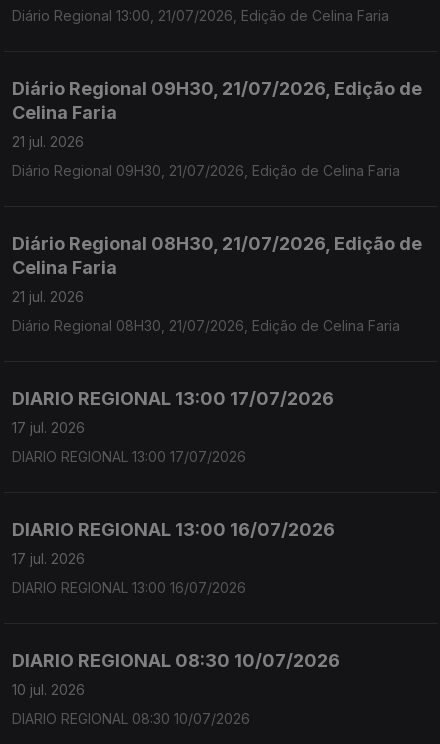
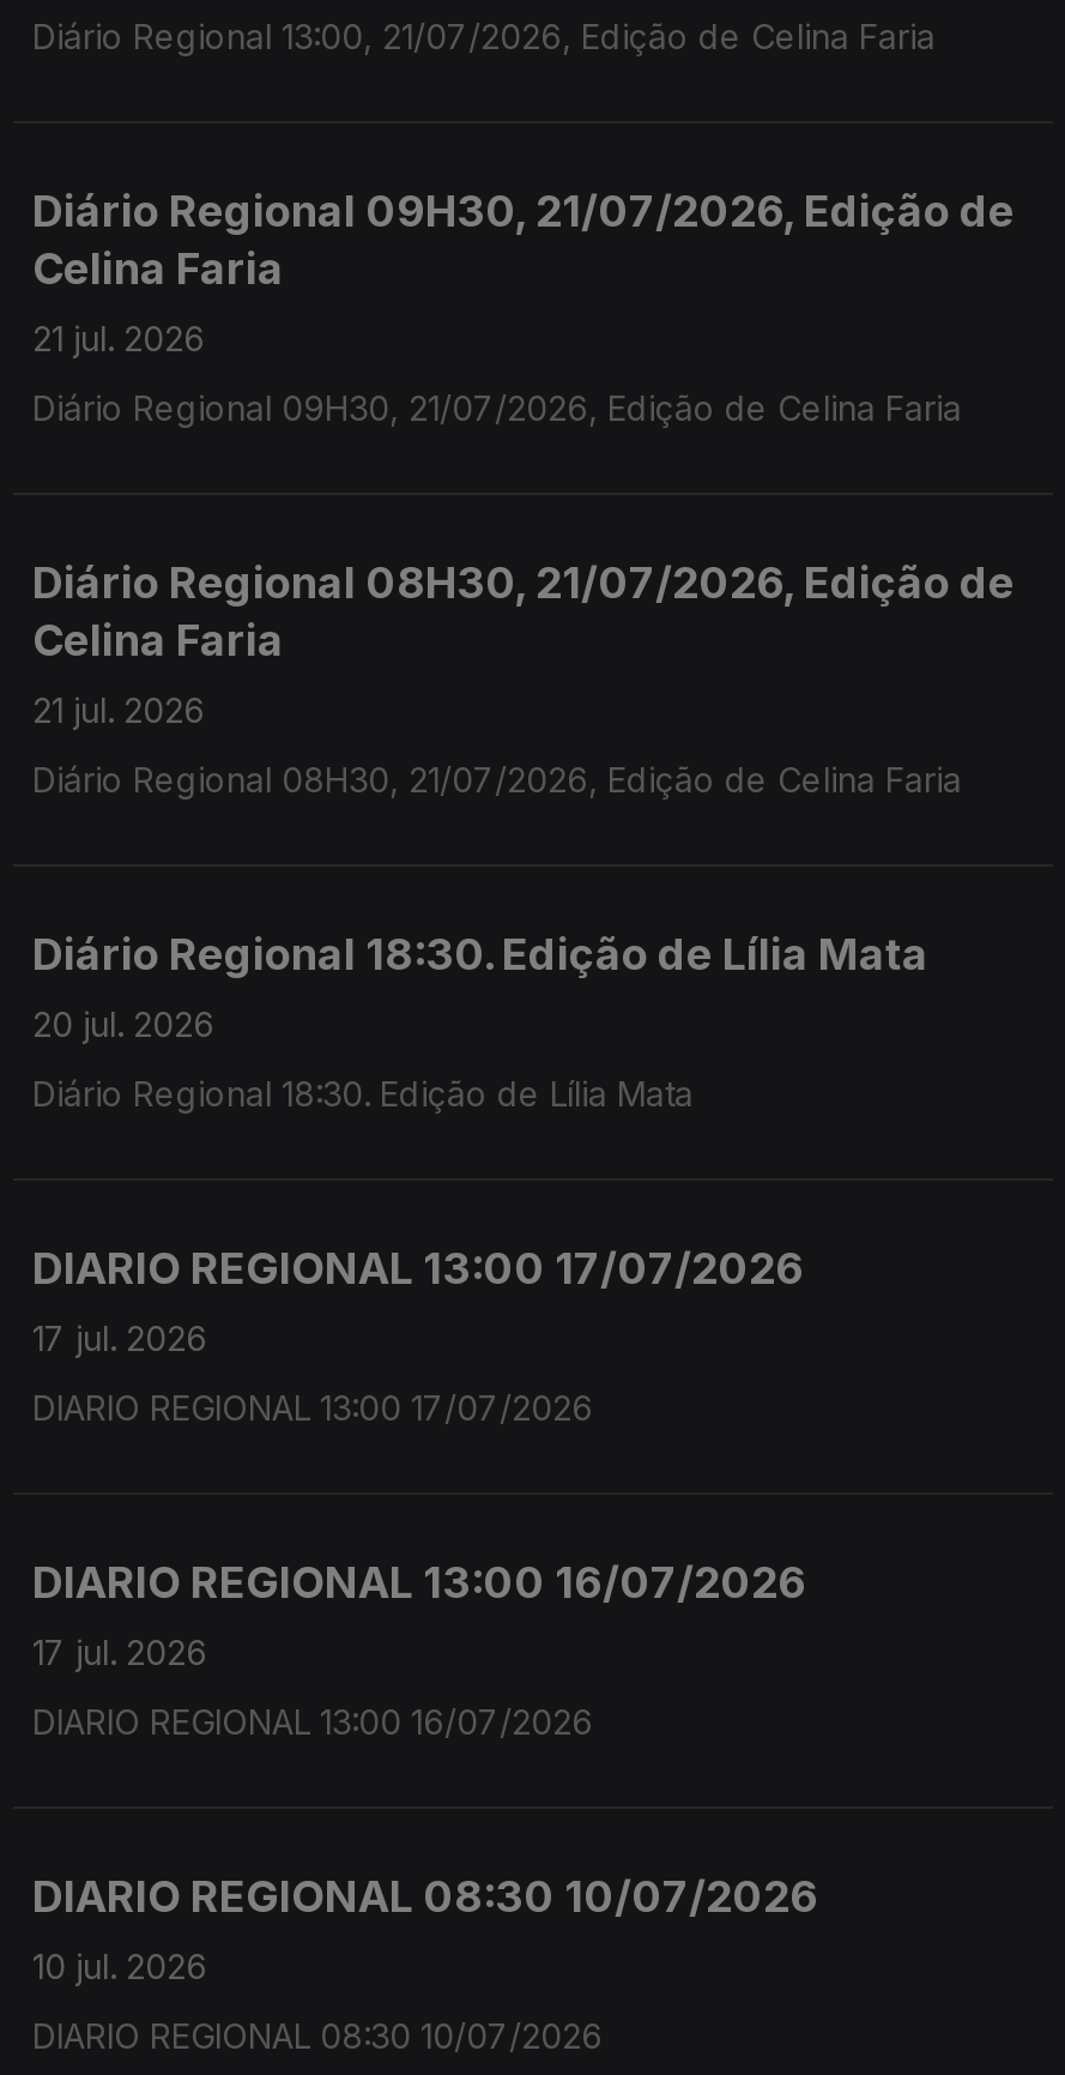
+ Diário Regional 18:30. Edição de Lília Mata
+ 20 jul. 2026
+ Diário Regional 18:30. Edição de Lília Mata
